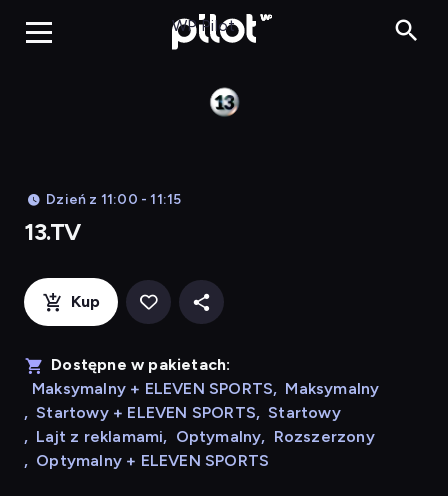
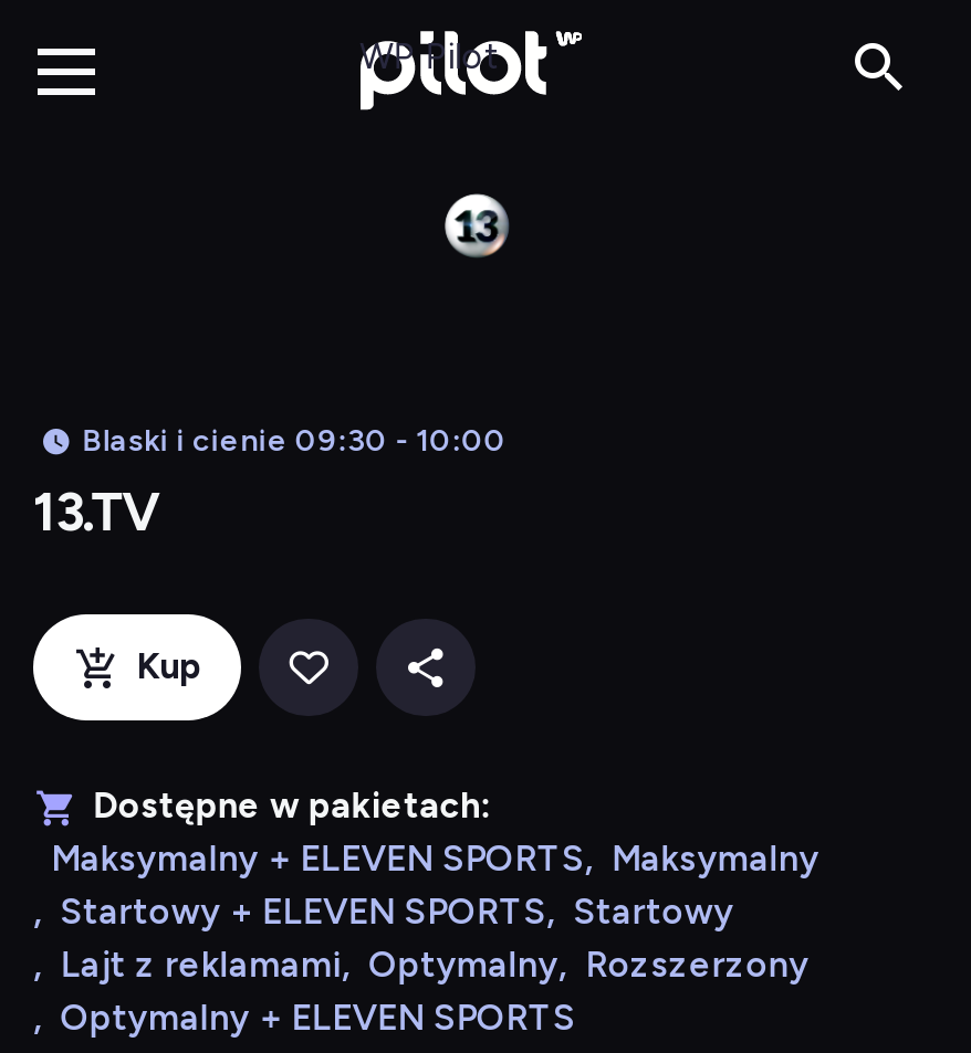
- Dzień z 11:00 - 11:15
+ Blaski i cienie 09:30 - 10:00
